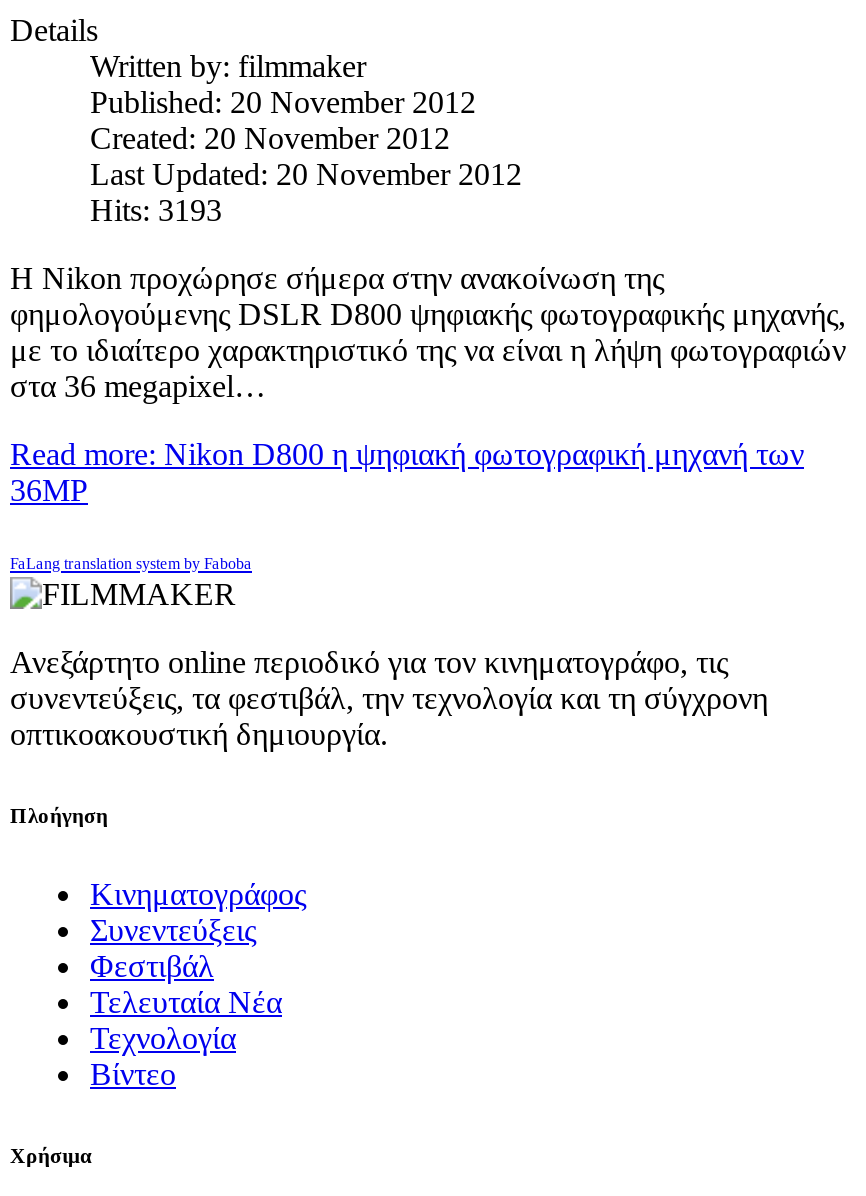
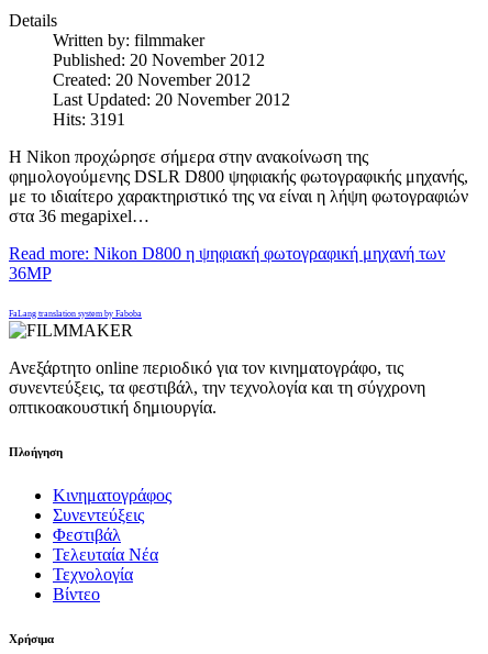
- Hits: 3193
+ Hits: 3191
